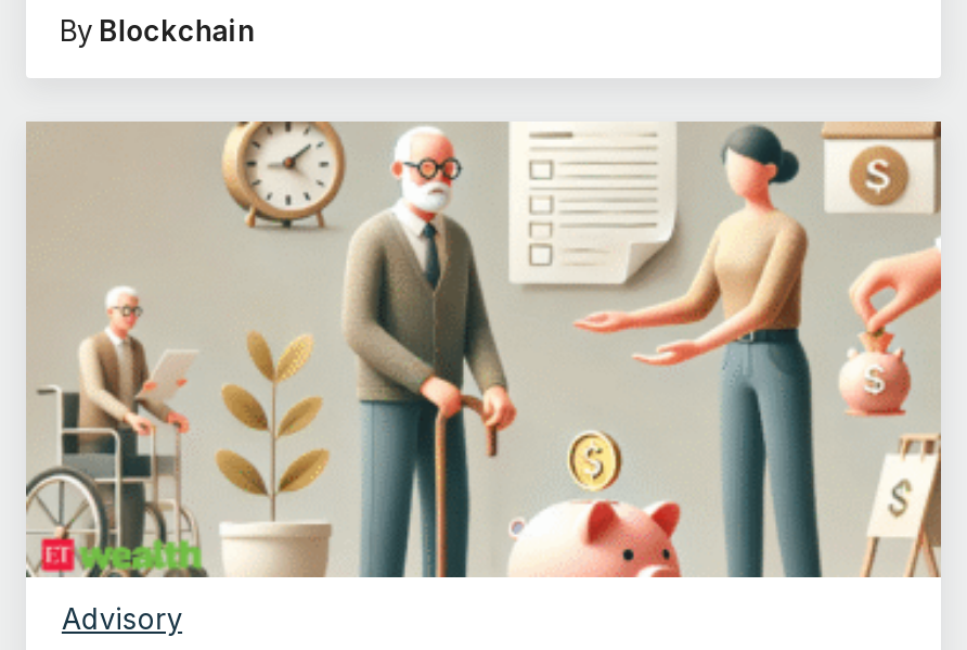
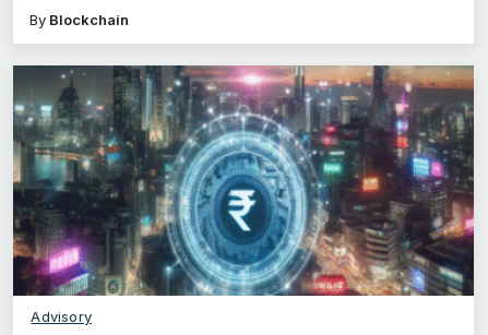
- [image]
+ [image]
